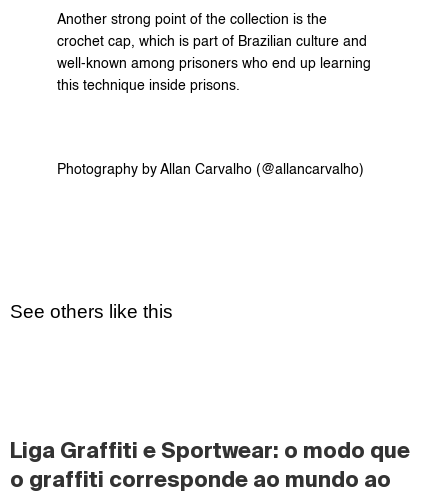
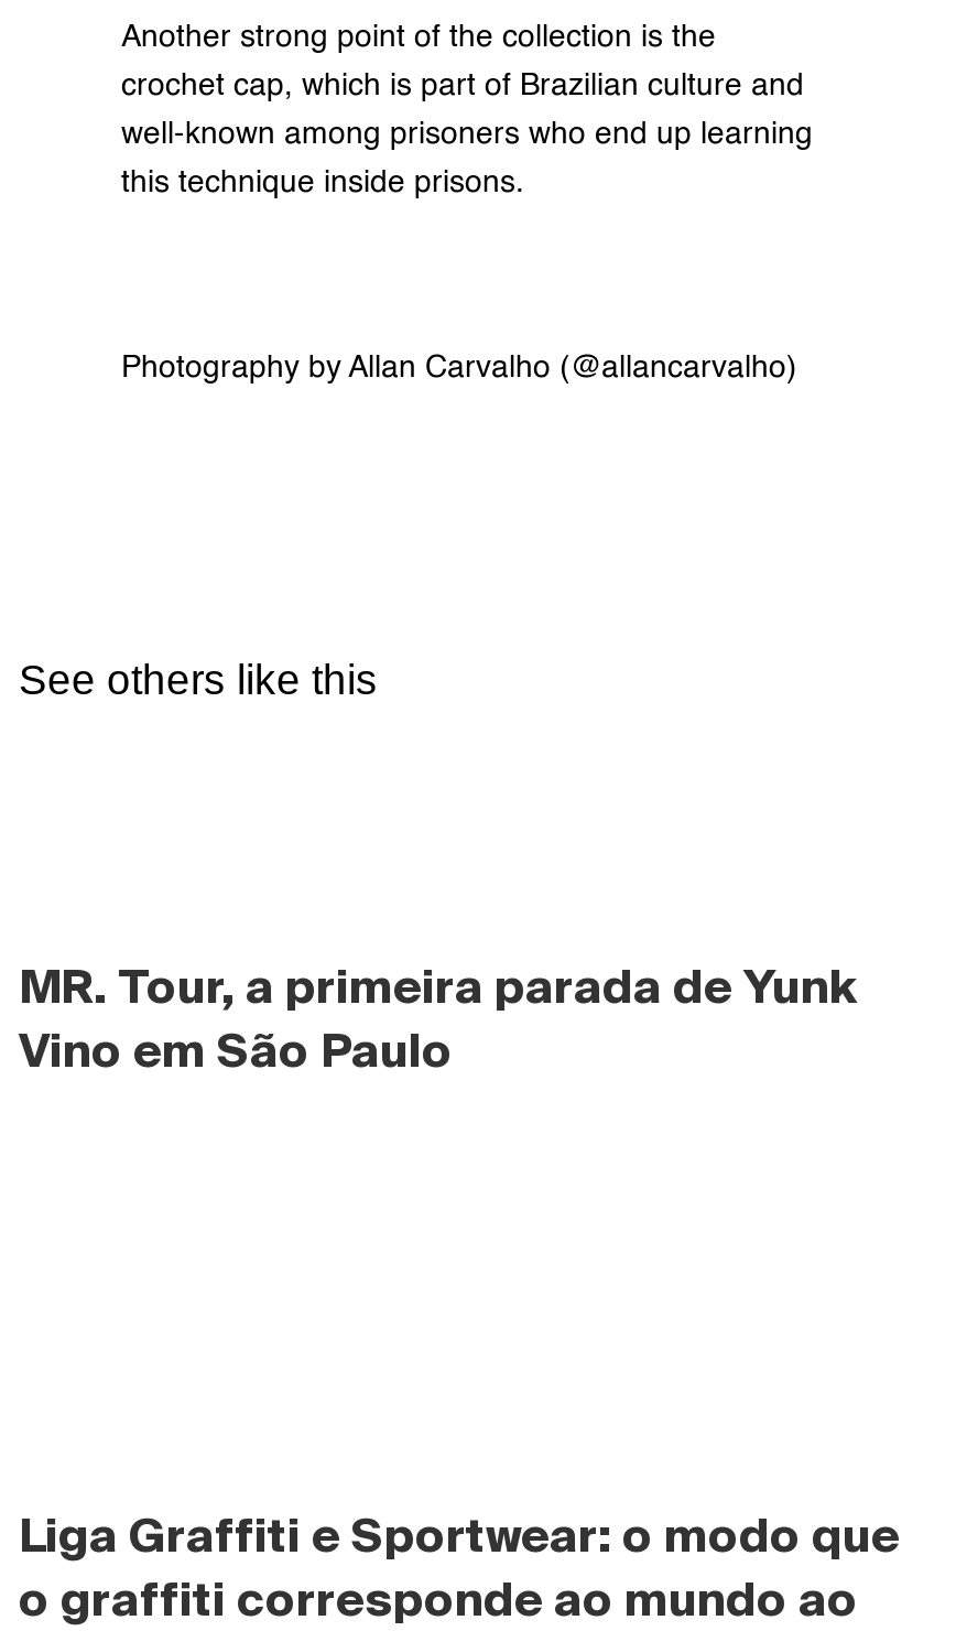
+ MR. Tour, a primeira parada de Yunk
+ Vino em São Paulo
